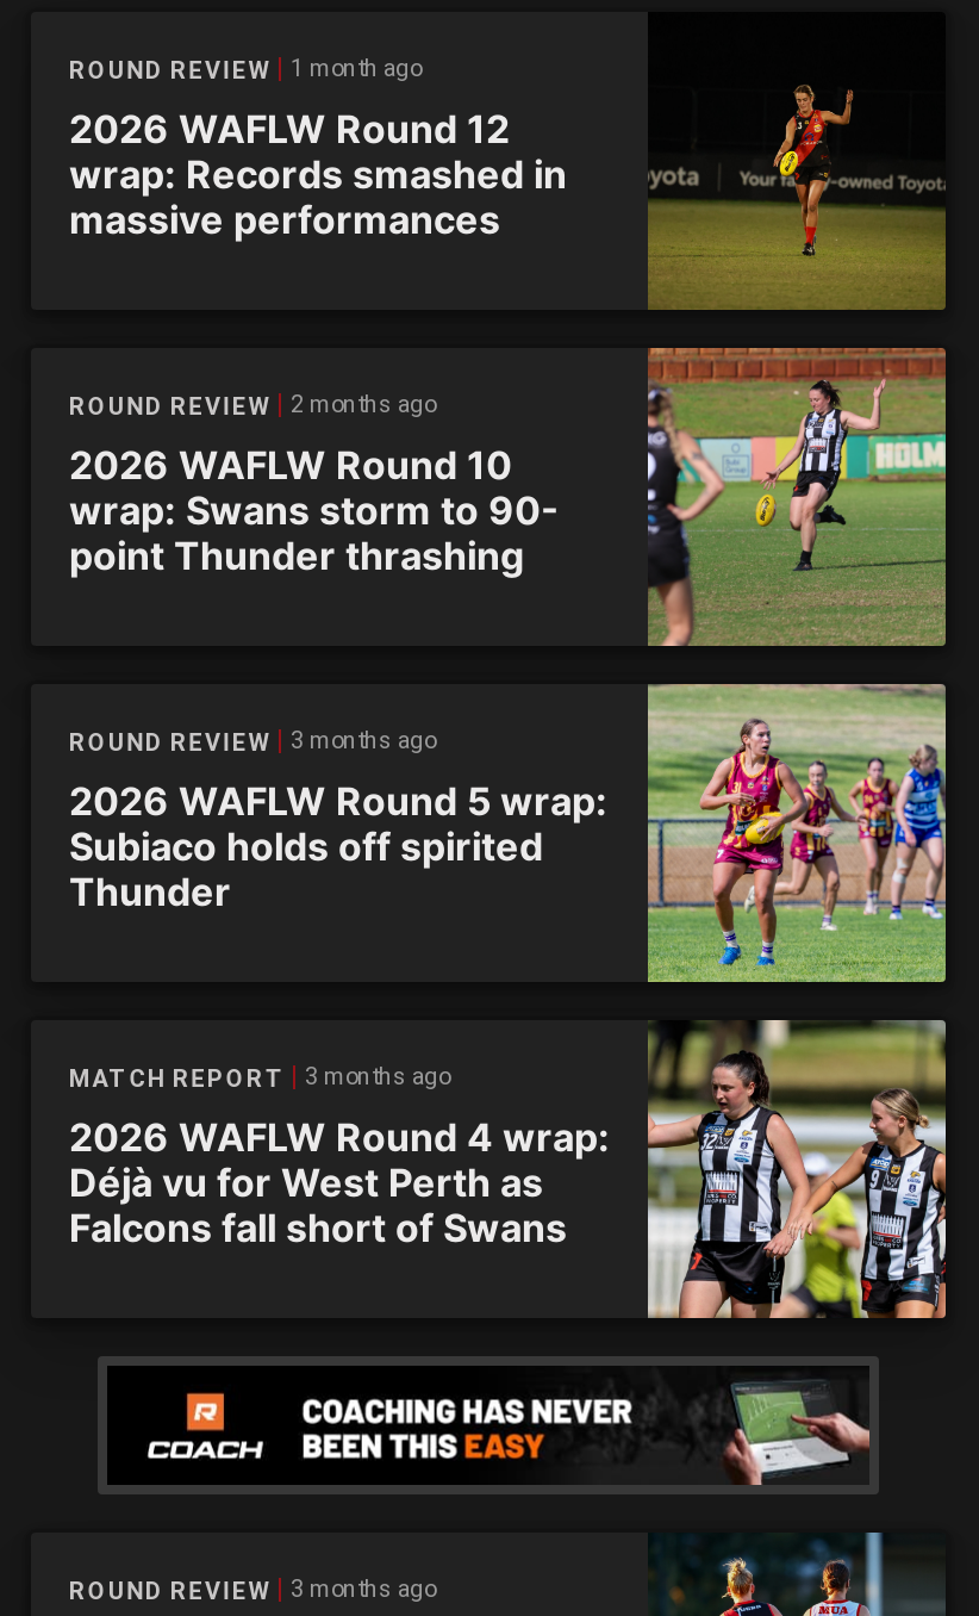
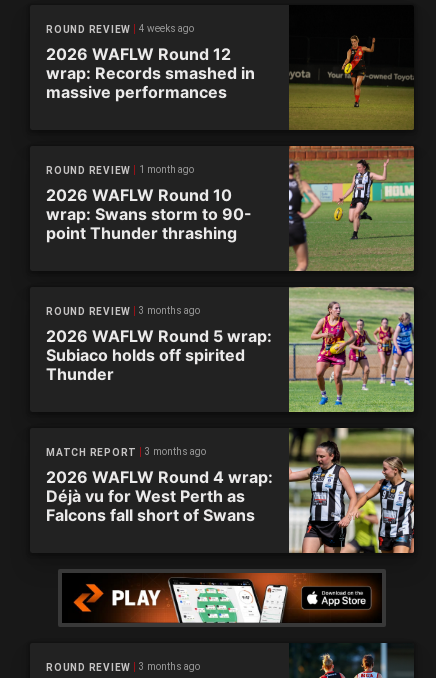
- ROUND REVIEW 1 month ago
+ ROUND REVIEW 4 weeks ago

- ROUND REVIEW 2 months ago
+ ROUND REVIEW 1 month ago

- [image]
+ [image]
